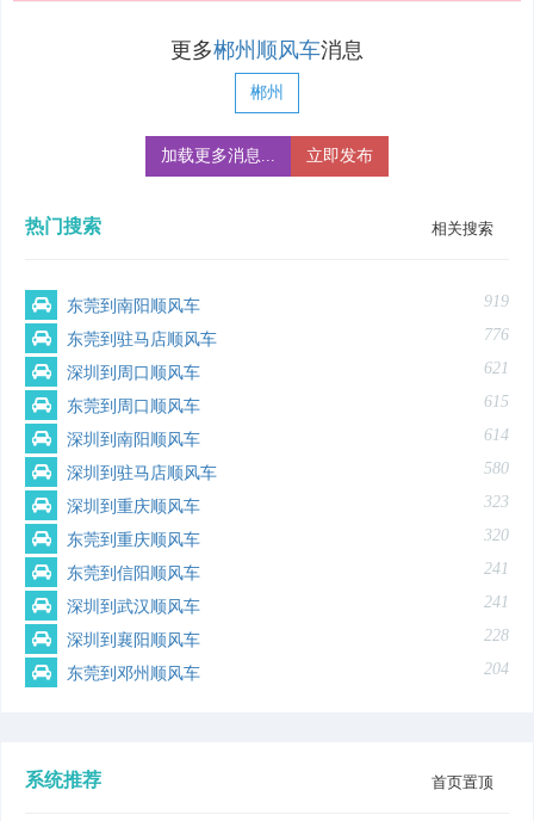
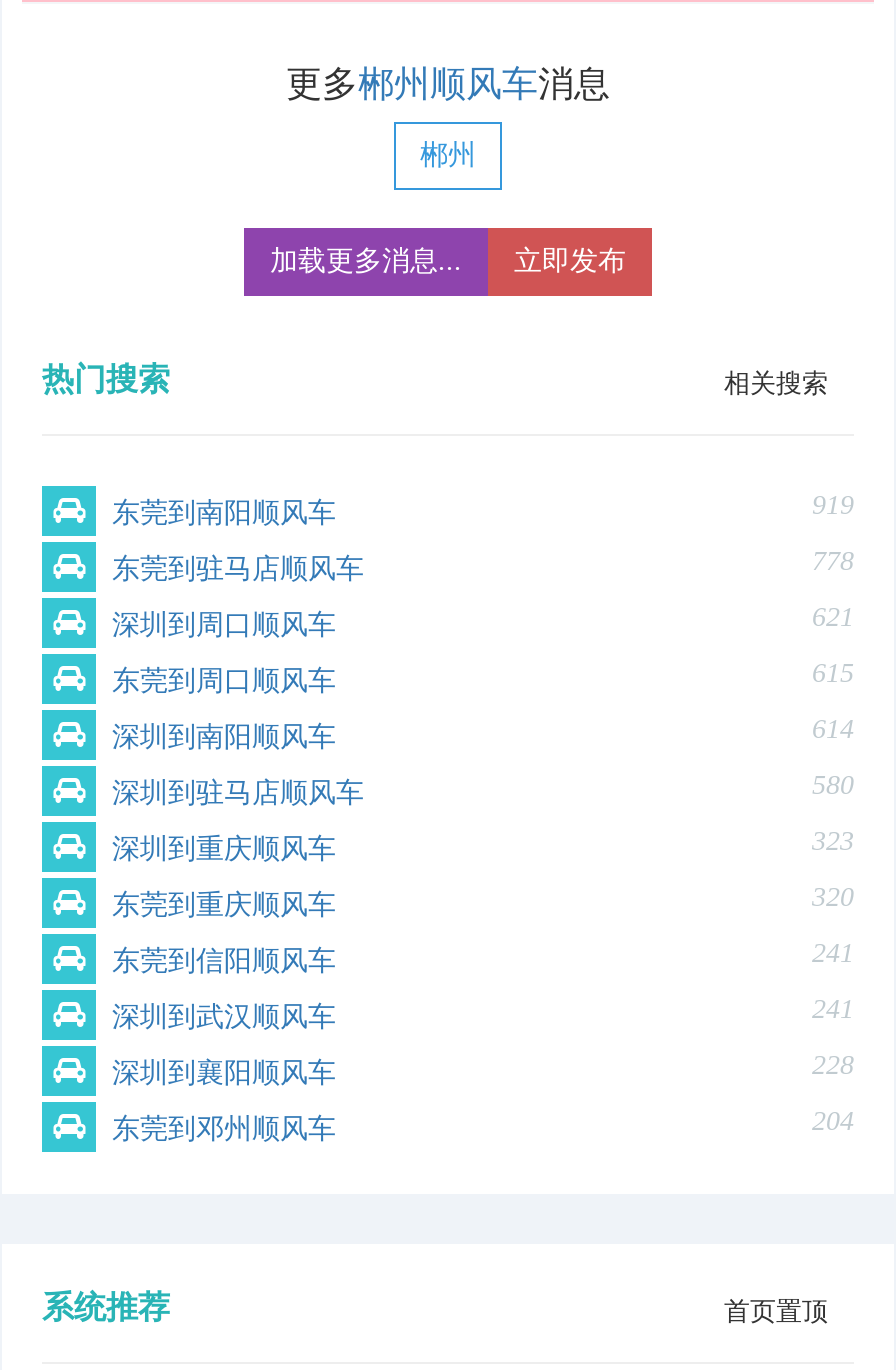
- 776
+ 778
